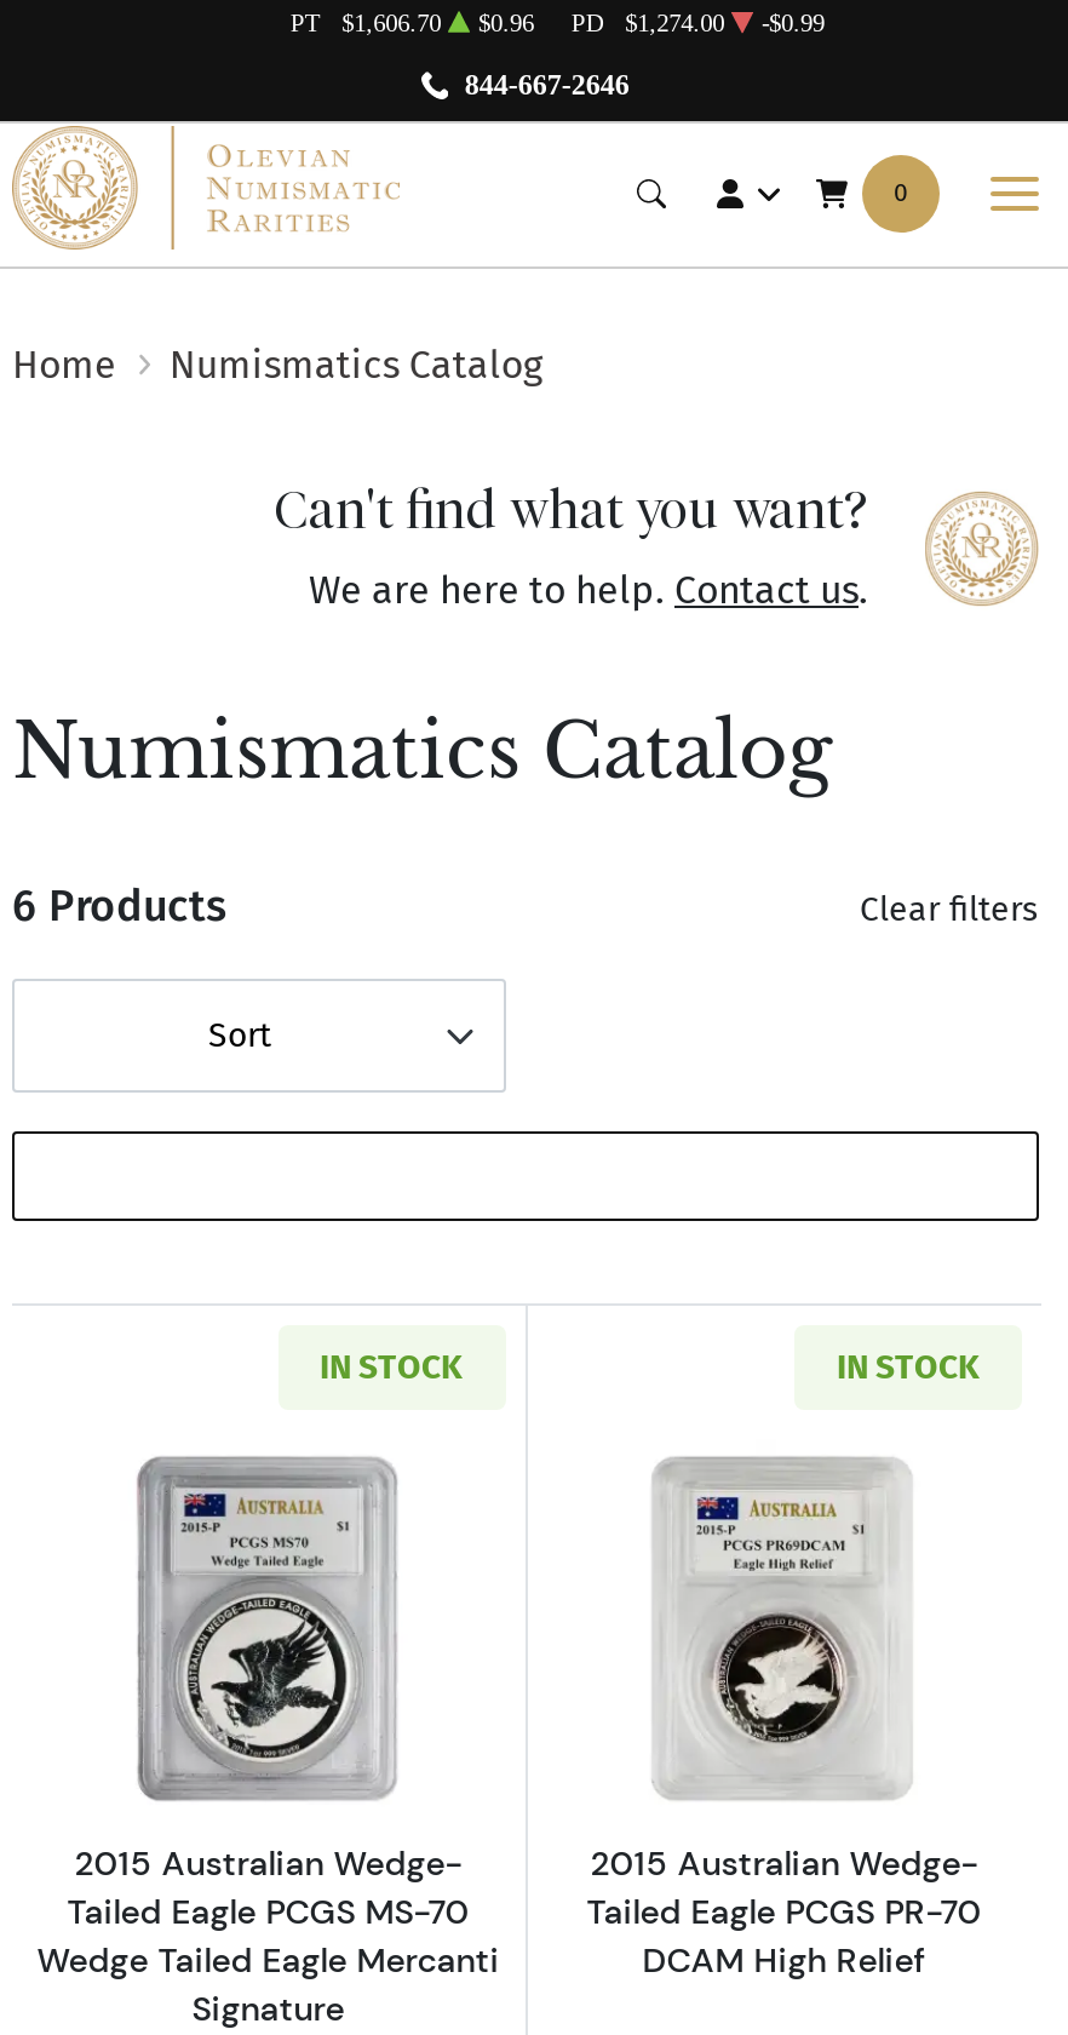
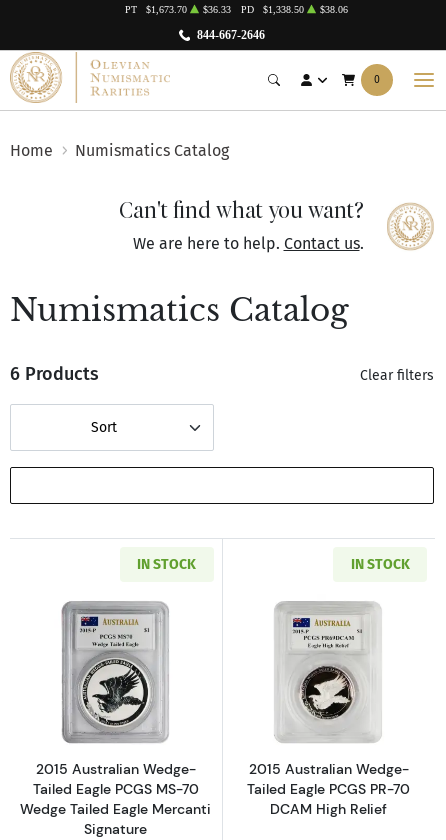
- $1,606.70
+ $1,673.70

- $0.96
+ $36.33

- $1,274.00
+ $1,338.50

- -$0.99
+ $38.06
